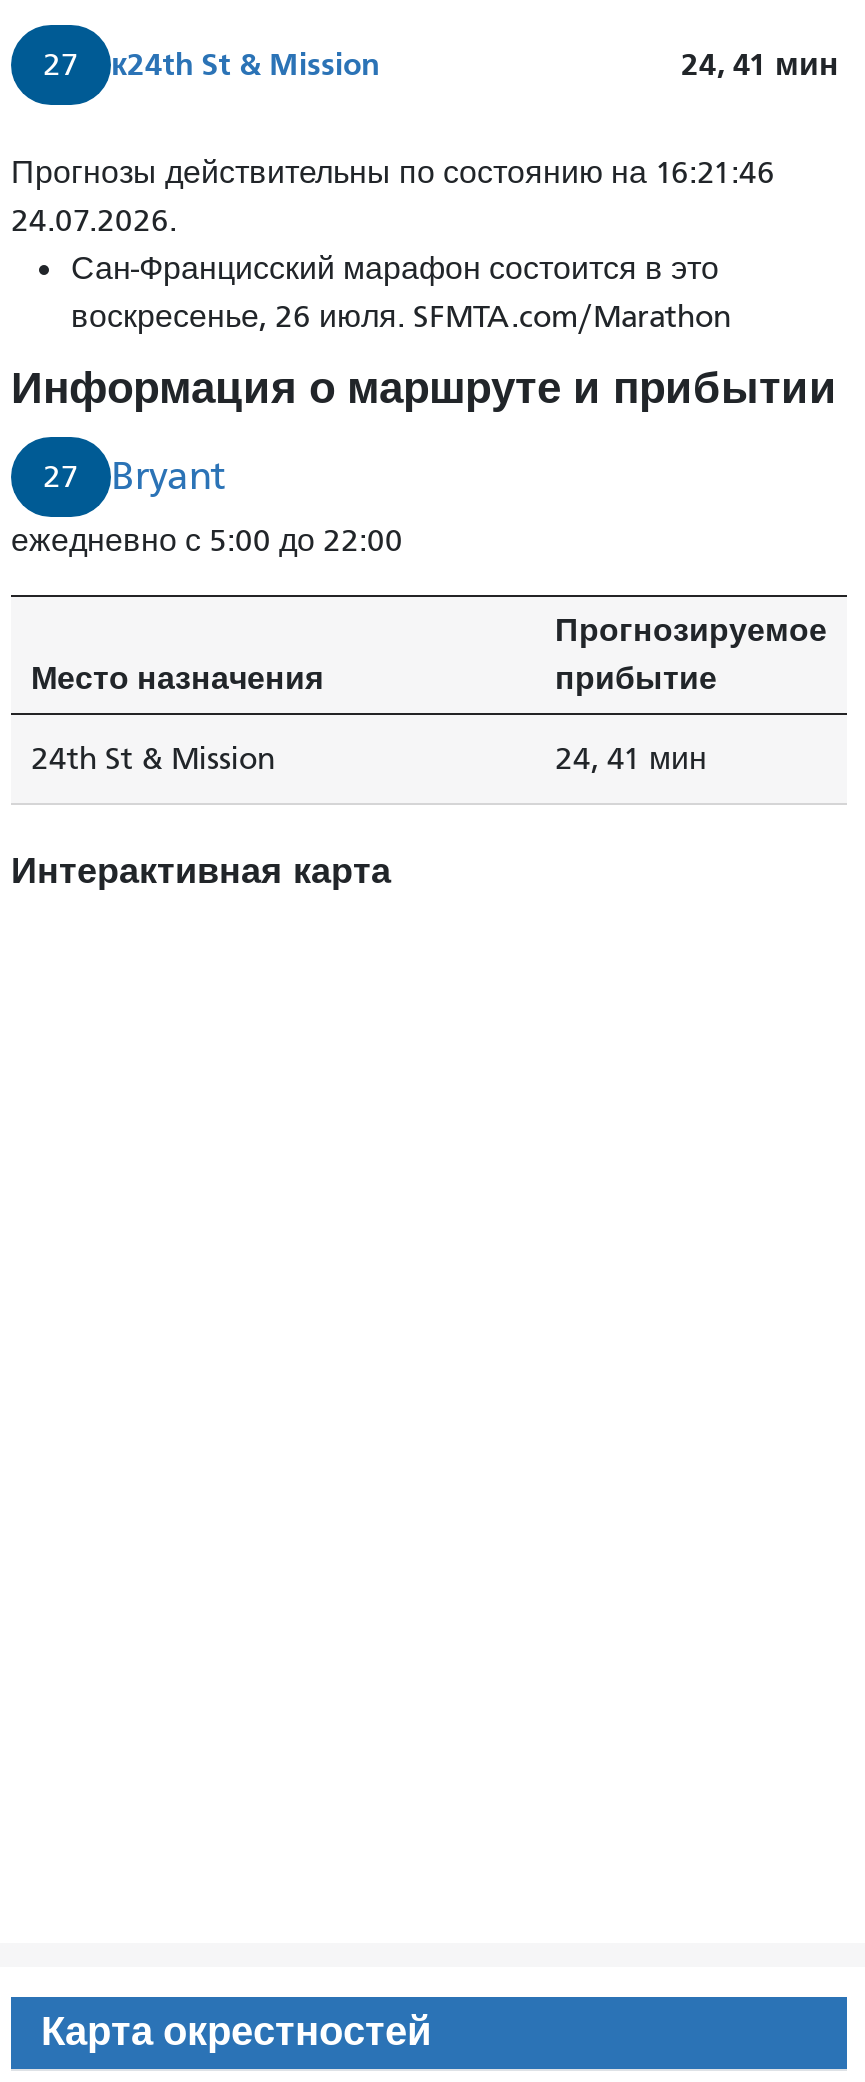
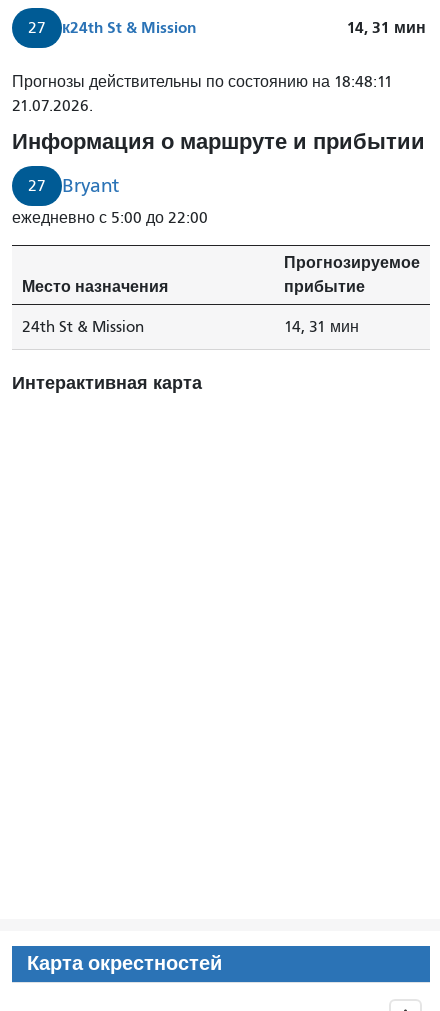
- 24, 41 мин
+ 14, 31 мин

- Прогнозы действительны по состоянию на 16:21:46
- 24.07.2026.
- Сан-Францисский марафон состоится в это
- воскресенье, 26 июля. SFMTA.com/Marathon
+ Прогнозы действительны по состоянию на 18:48:11
+ 21.07.2026.

- 24, 41 мин
+ 14, 31 мин
